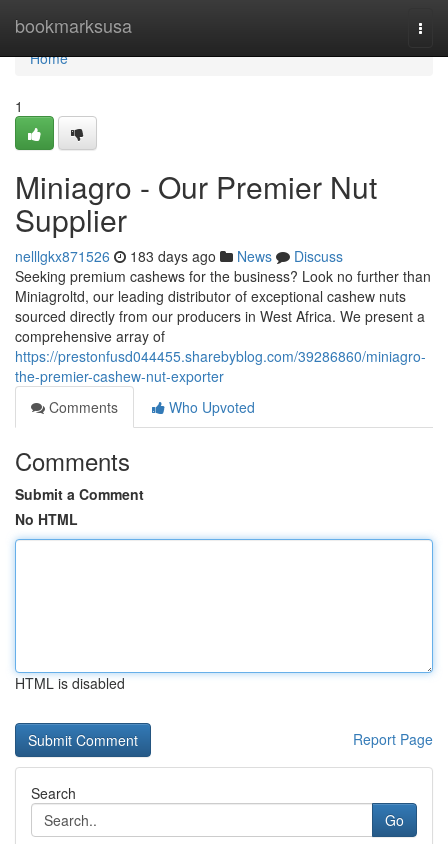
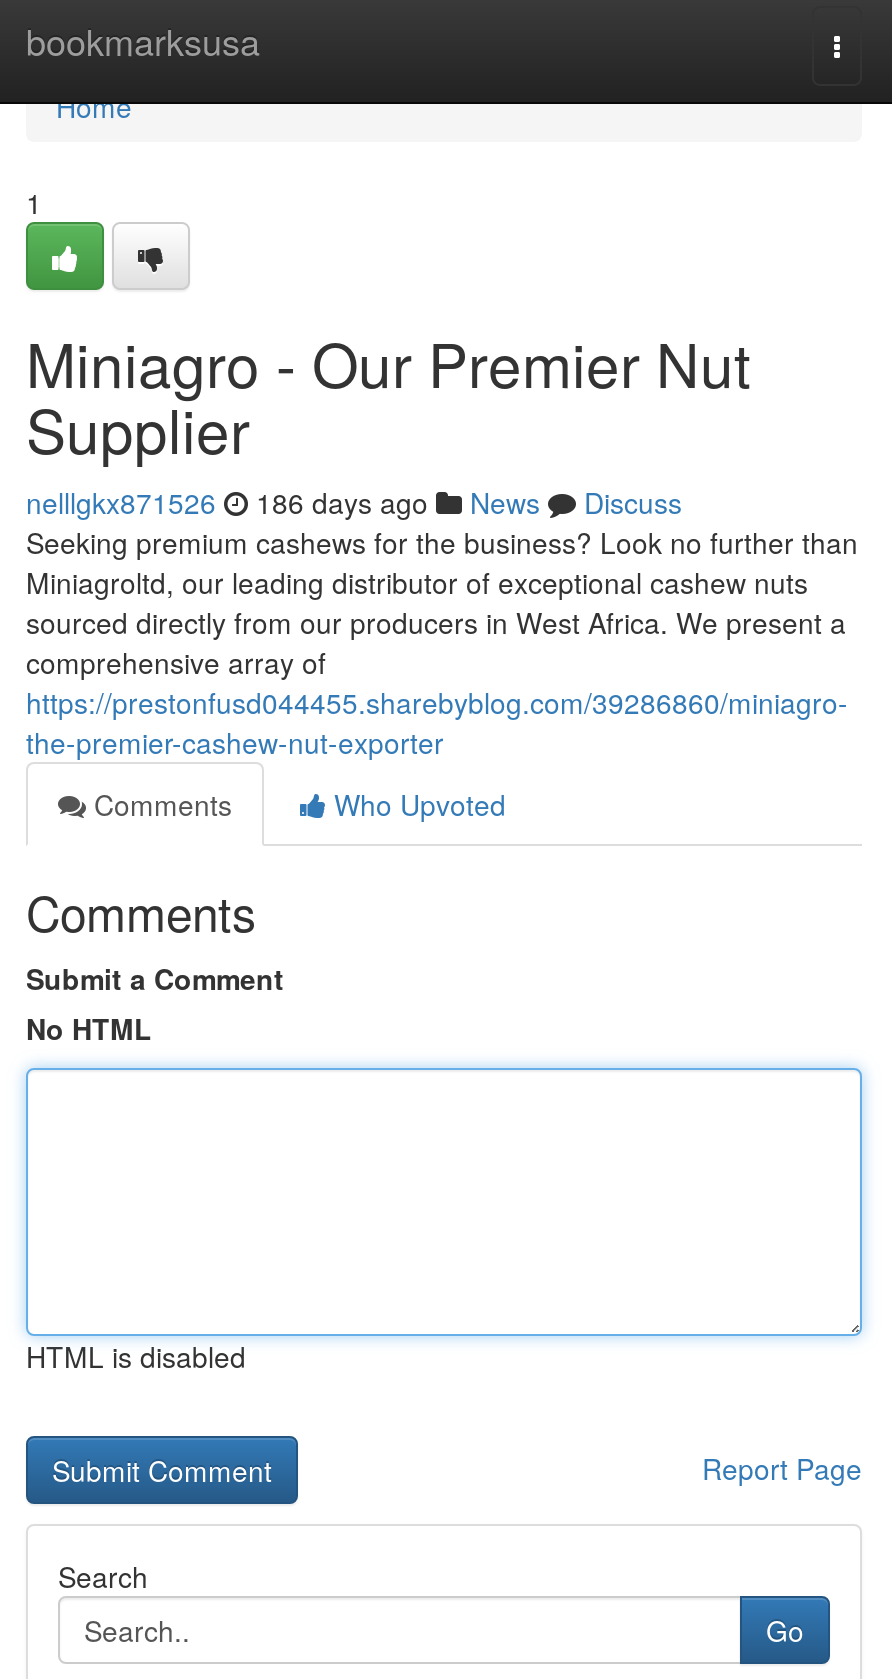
- nelllgkx871526 183 days ago News Discuss
+ nelllgkx871526 186 days ago News Discuss
